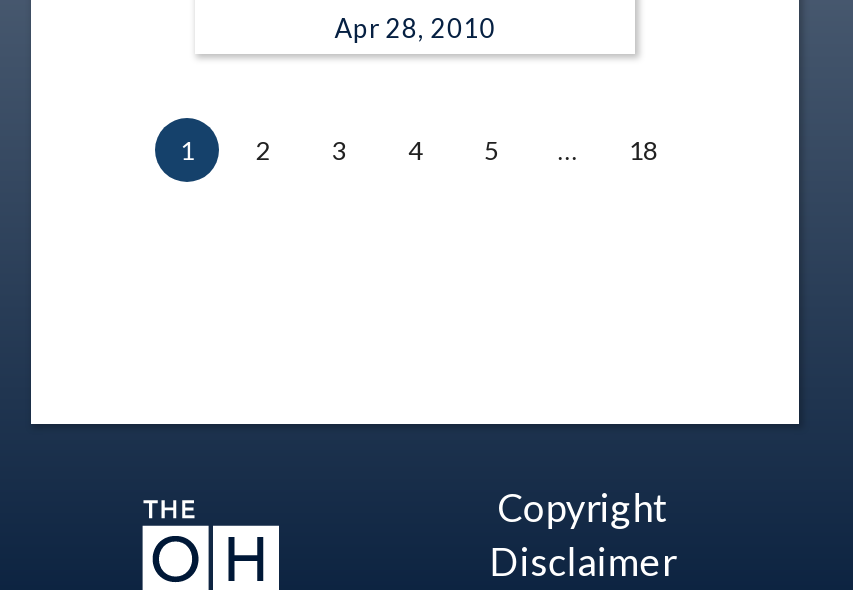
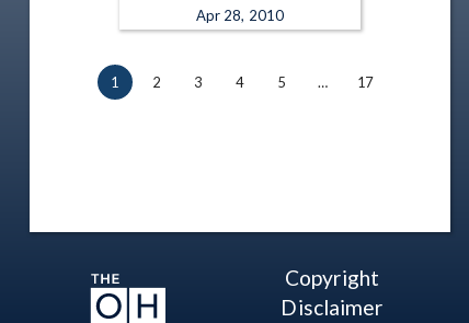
- 18
+ 17
